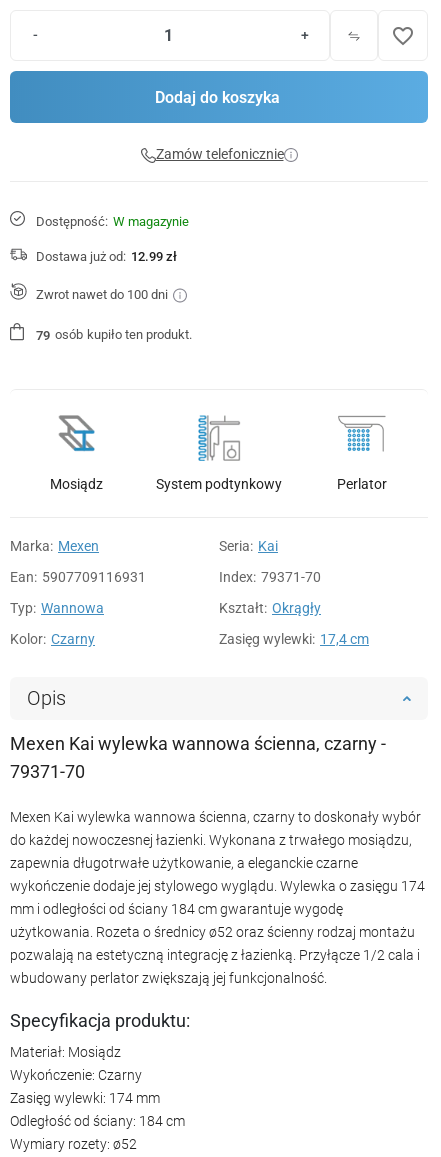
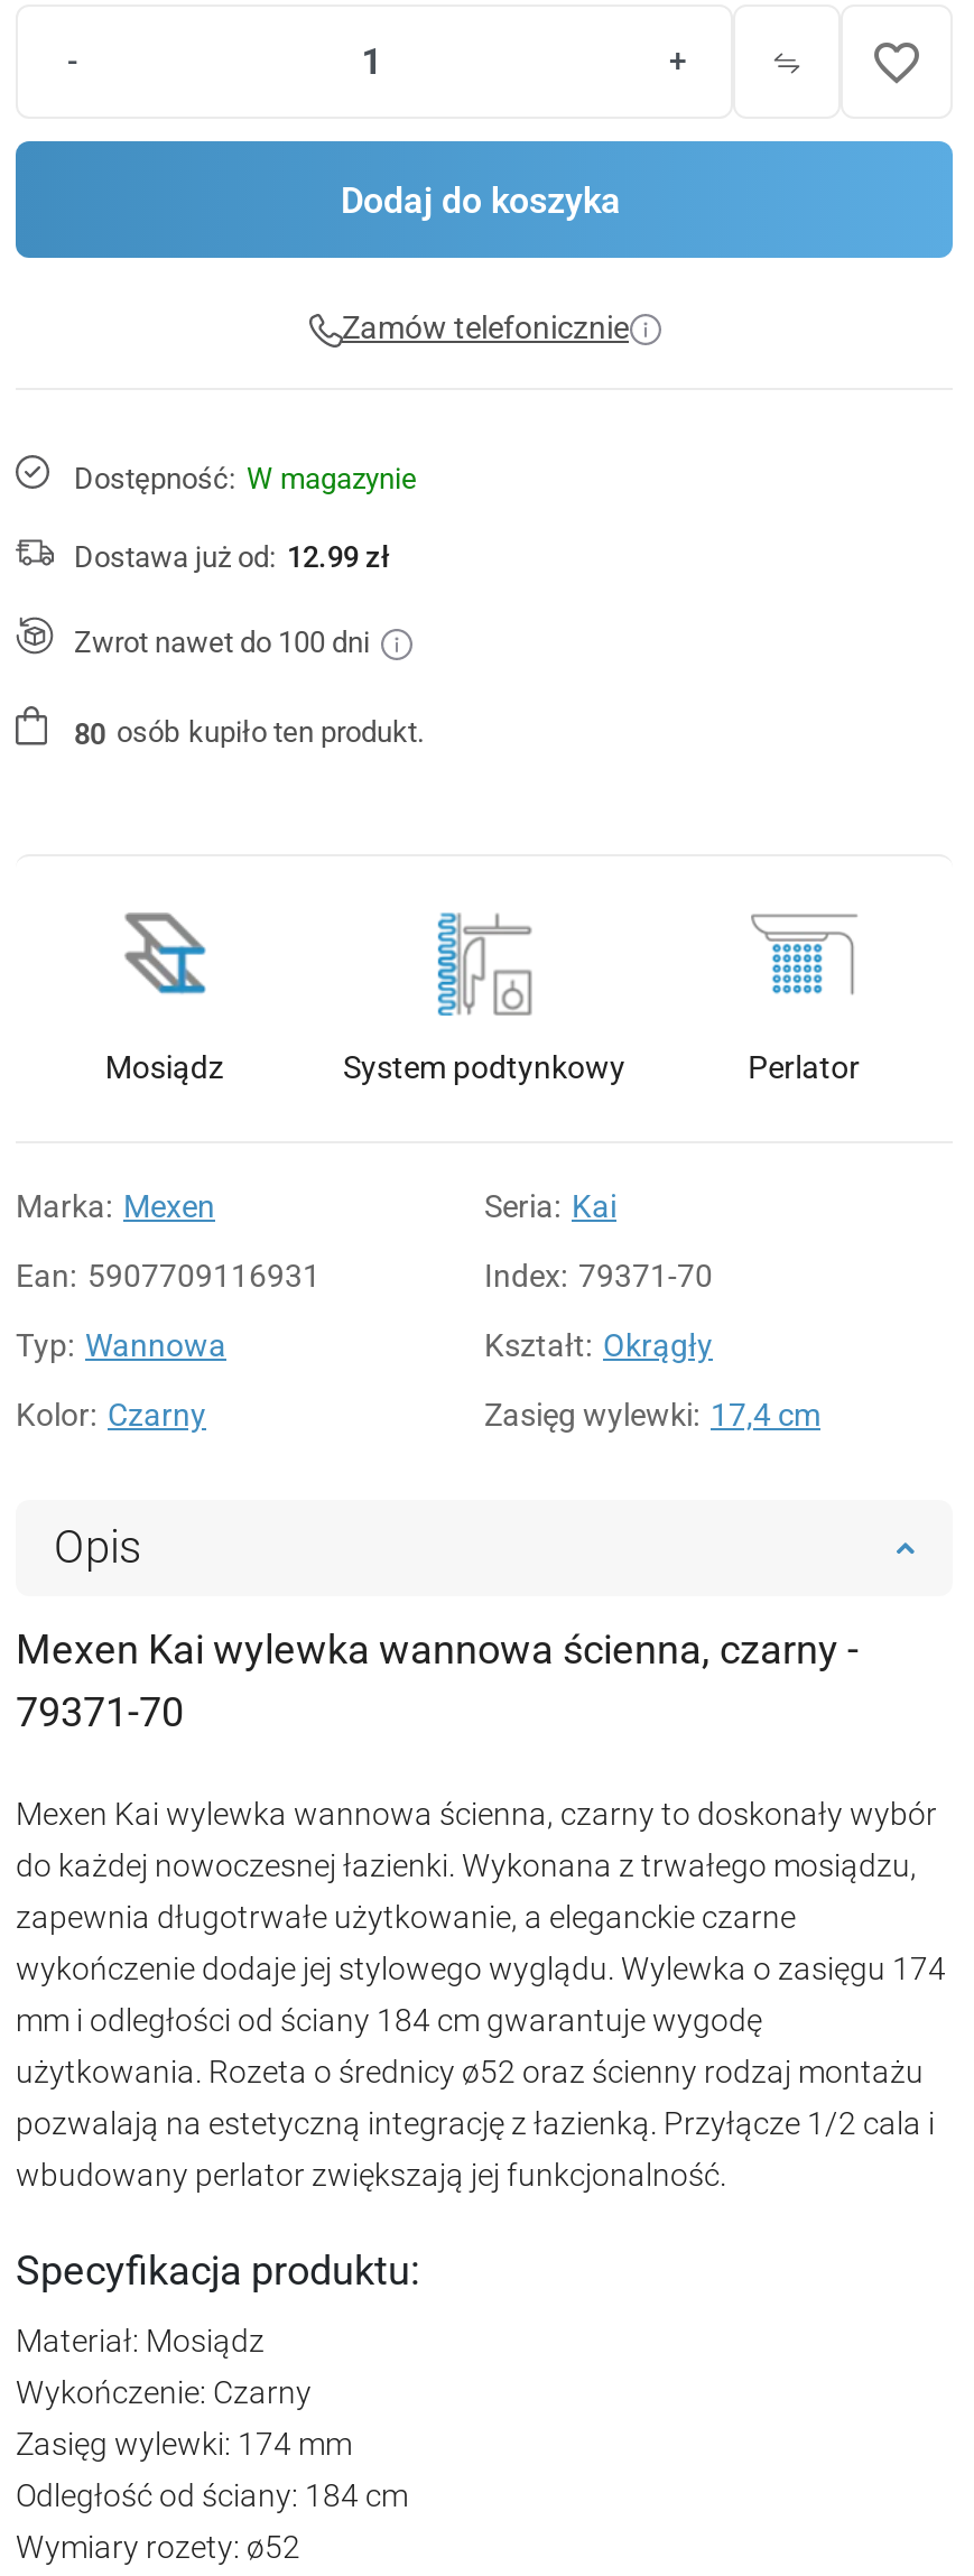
- 79 osób kupiło ten produkt.
+ 80 osób kupiło ten produkt.
